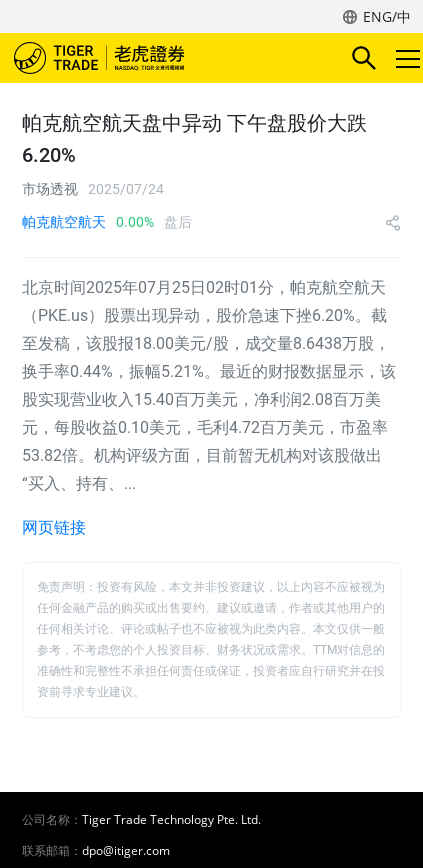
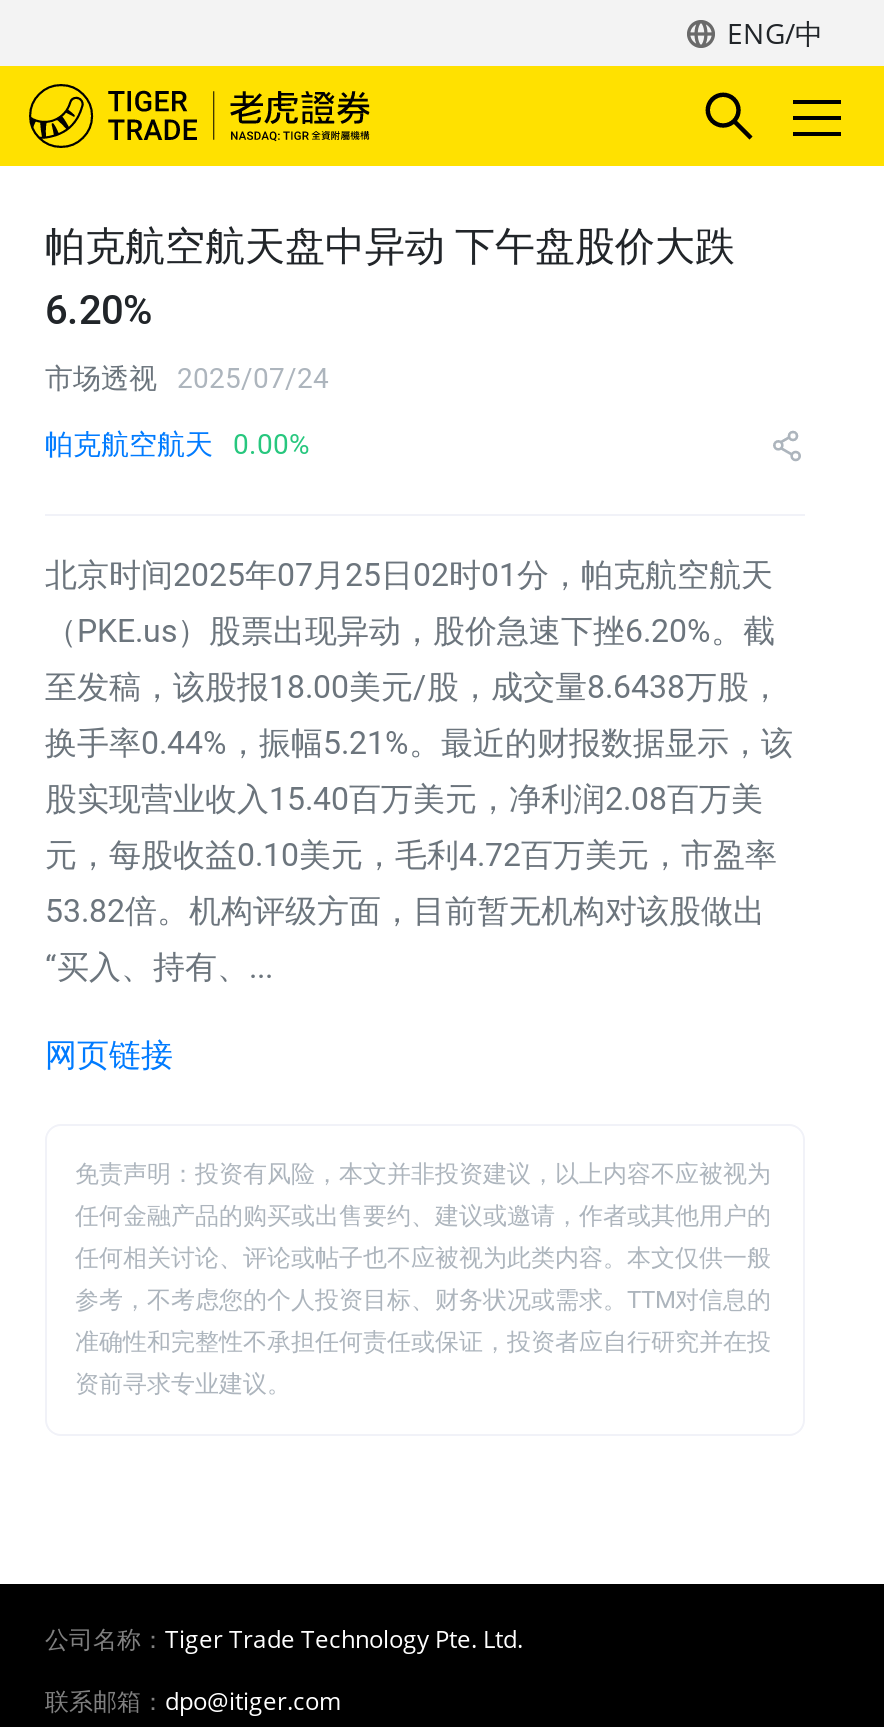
- 盘后
